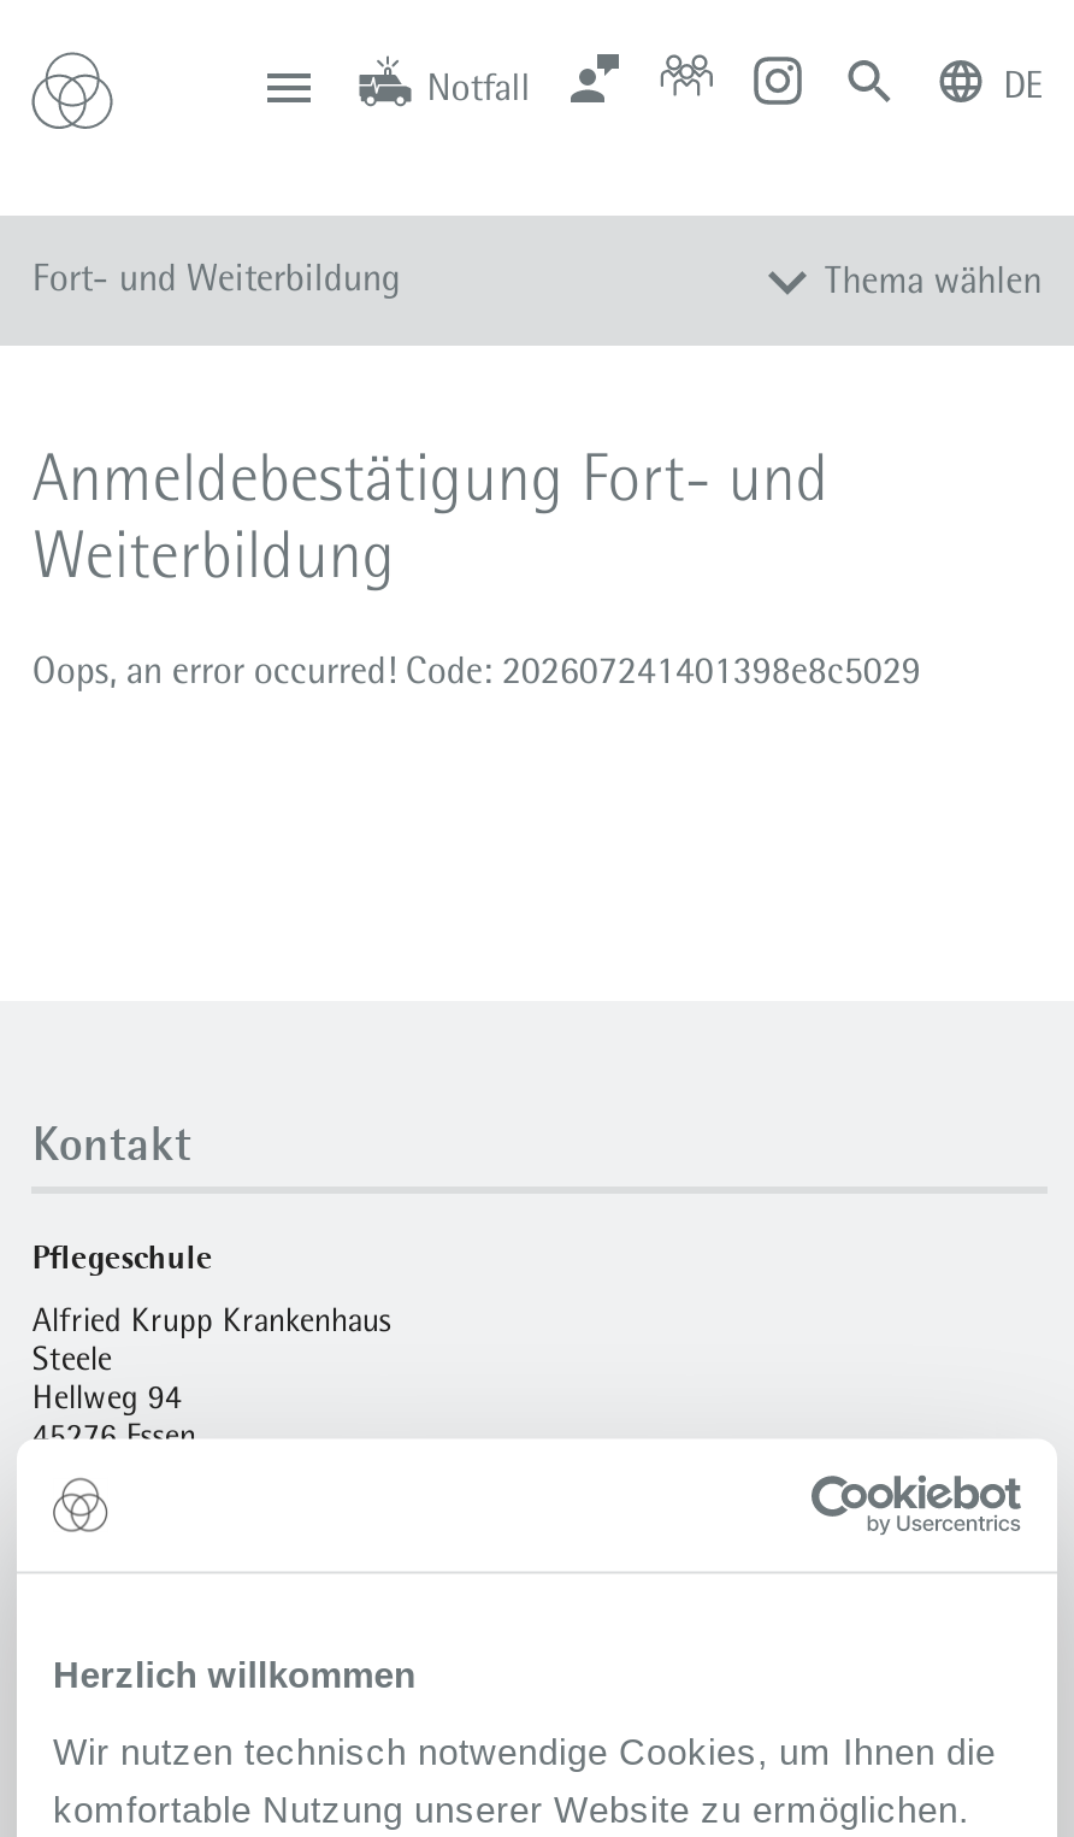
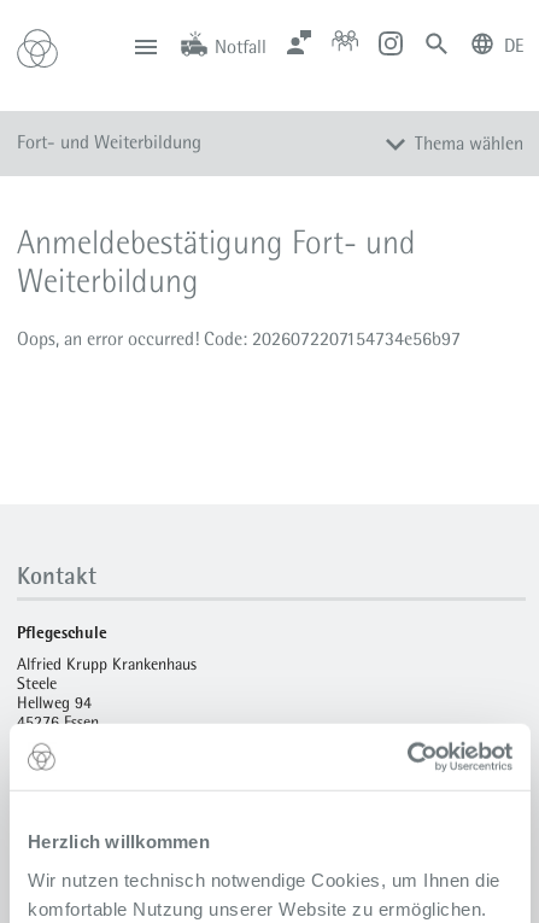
- Oops, an error occurred! Code: 202607241401398e8c5029
+ Oops, an error occurred! Code: 2026072207154734e56b97
